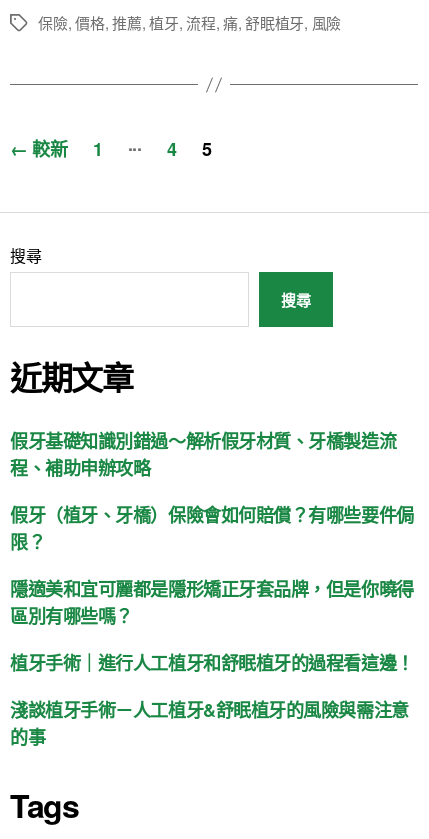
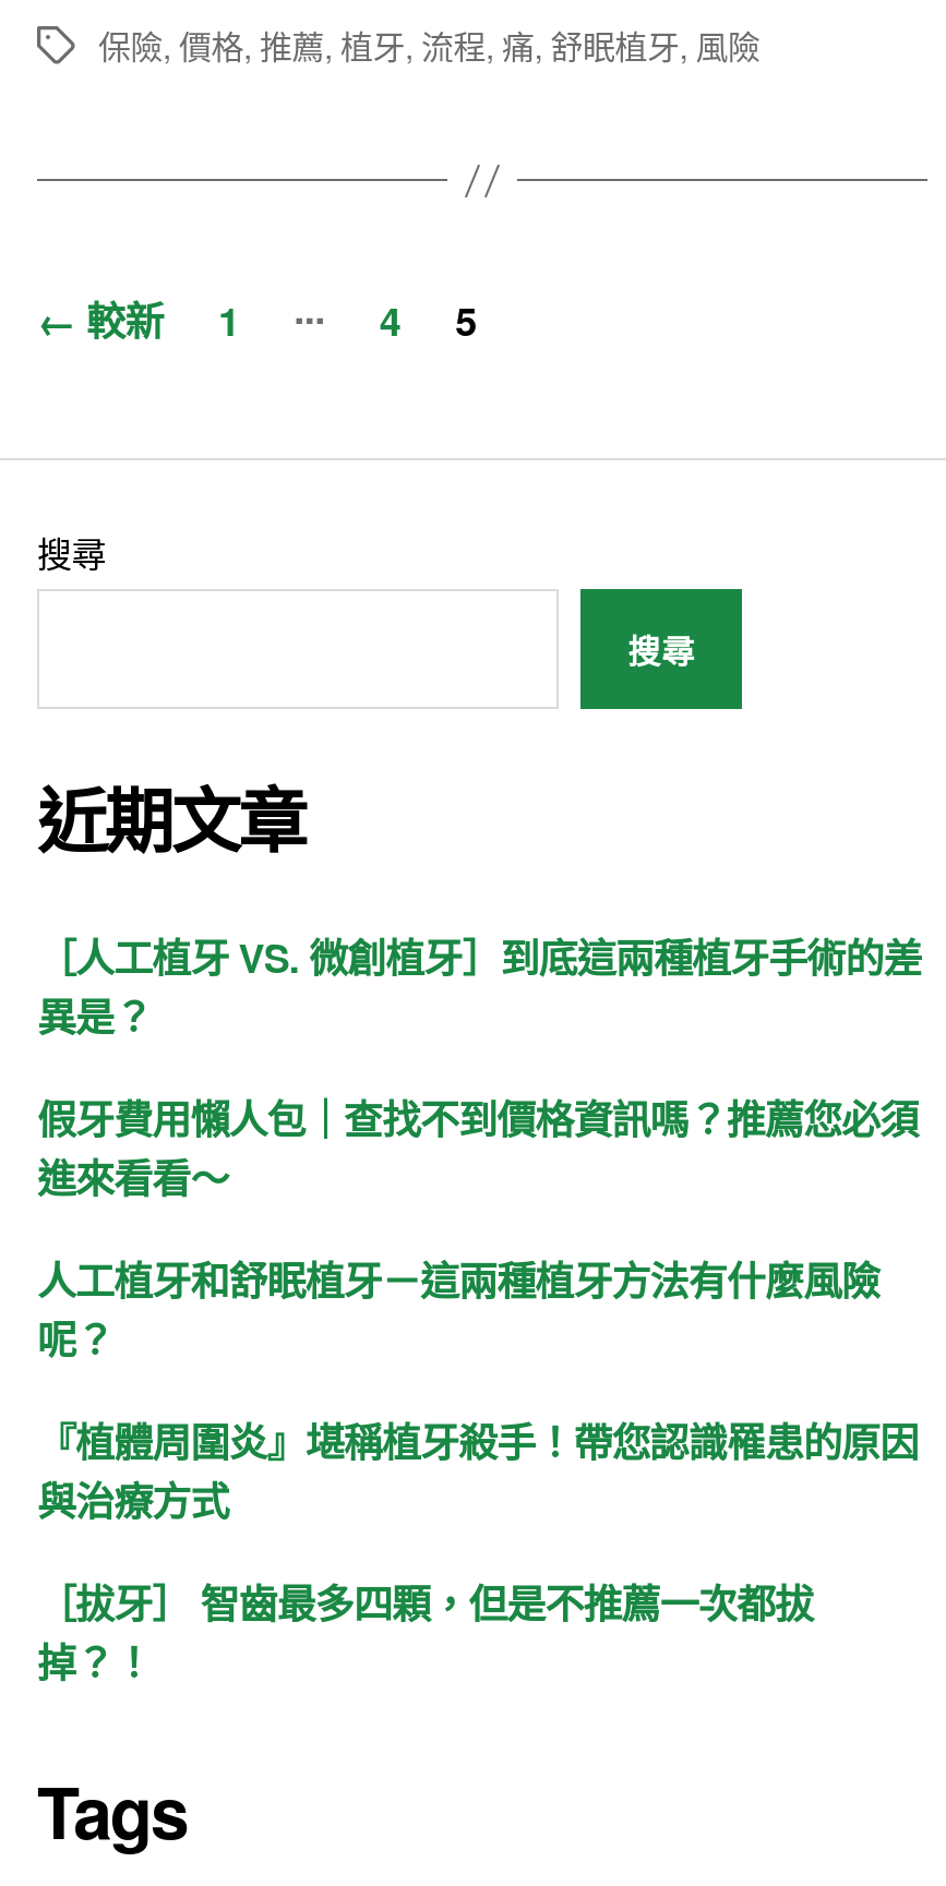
- 假牙基礎知識別錯過～解析假牙材質、牙橋製造流
- 程、補助申辦攻略
+ ［人工植牙 VS. 微創植牙］到底這兩種植牙手術的差
+ 異是？

- 假牙（植牙、牙橋）保險會如何賠償？有哪些要件侷
- 限？
+ 假牙費用懶人包｜查找不到價格資訊嗎？推薦您必須
+ 進來看看～

- 隱適美和宜可麗都是隱形矯正牙套品牌，但是你曉得
- 區別有哪些嗎？
+ 人工植牙和舒眠植牙－這兩種植牙方法有什麼風險
+ 呢？

- 植牙手術｜進行人工植牙和舒眠植牙的過程看這邊！
+ 『植體周圍炎』堪稱植牙殺手！帶您認識罹患的原因
+ 與治療方式

- 淺談植牙手術－人工植牙&舒眠植牙的風險與需注意
- 的事
+ ［拔牙］ 智齒最多四顆，但是不推薦一次都拔
+ 掉？！
